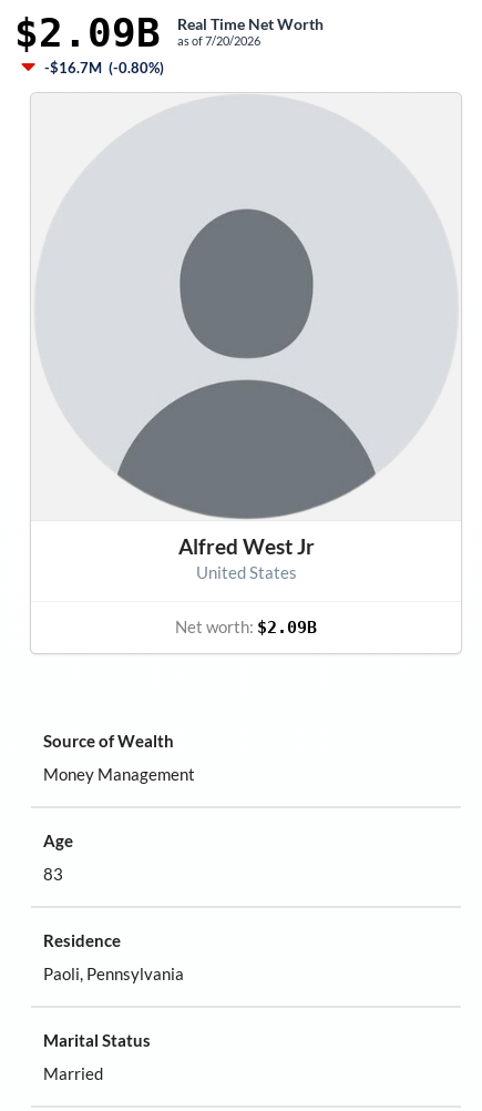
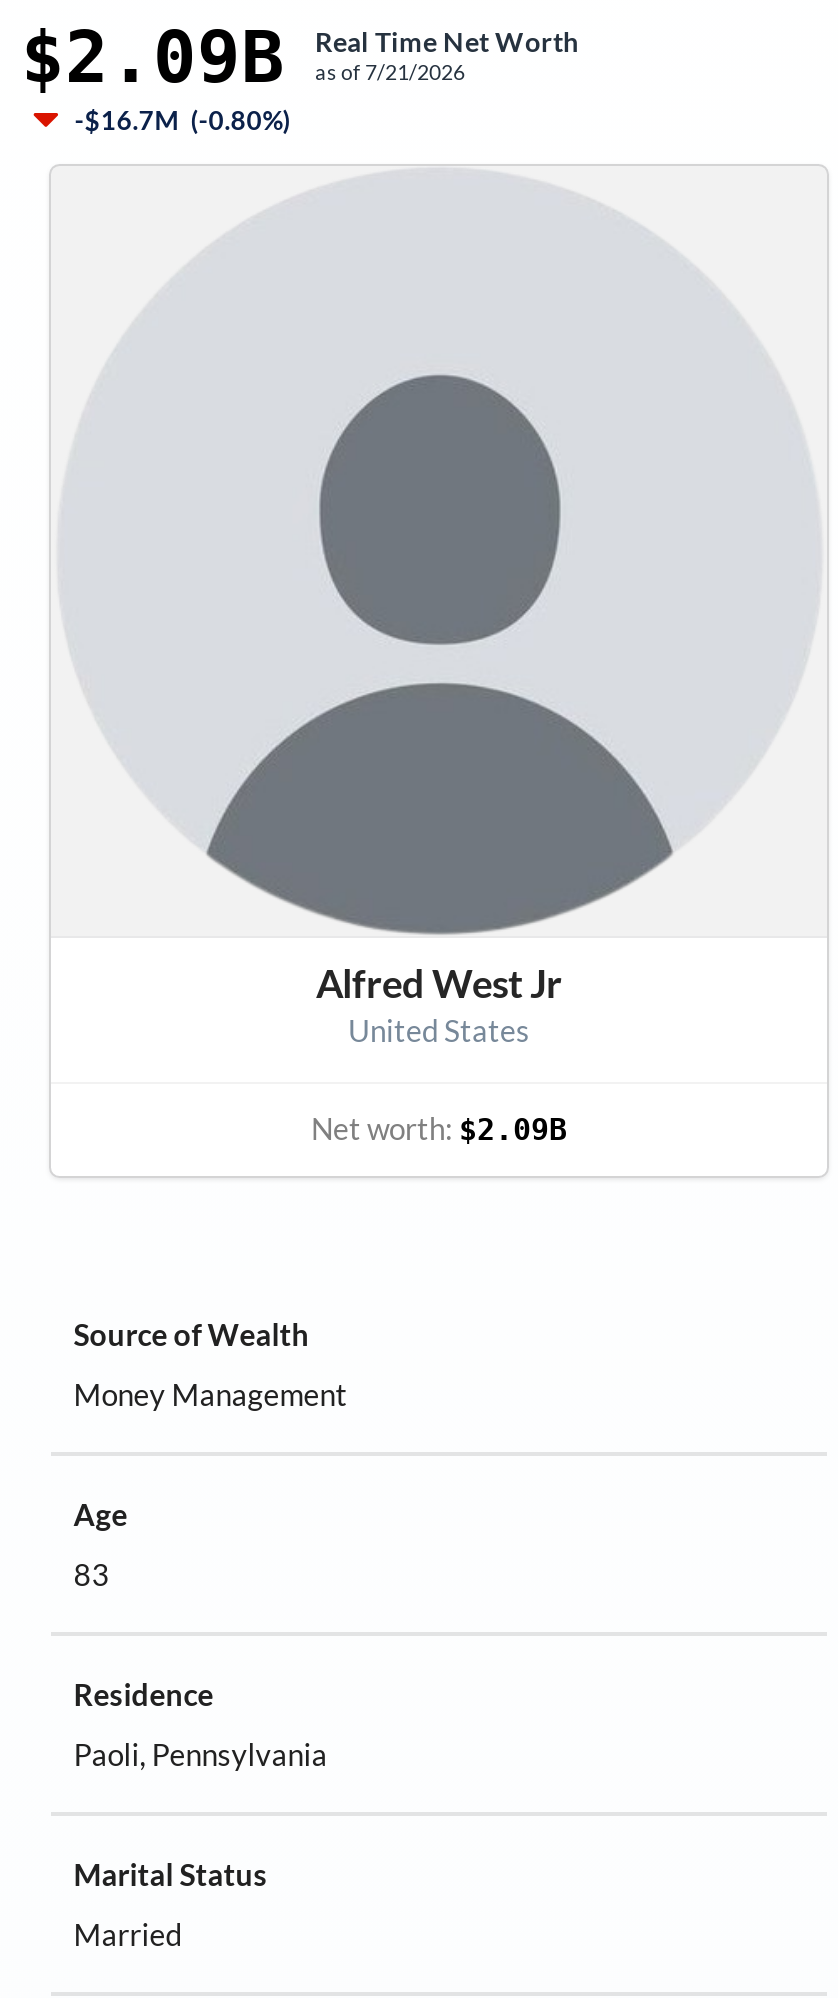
- $2.09B as of 7/20/2026 Real Time Net Worth
+ $2.09B as of 7/21/2026 Real Time Net Worth
